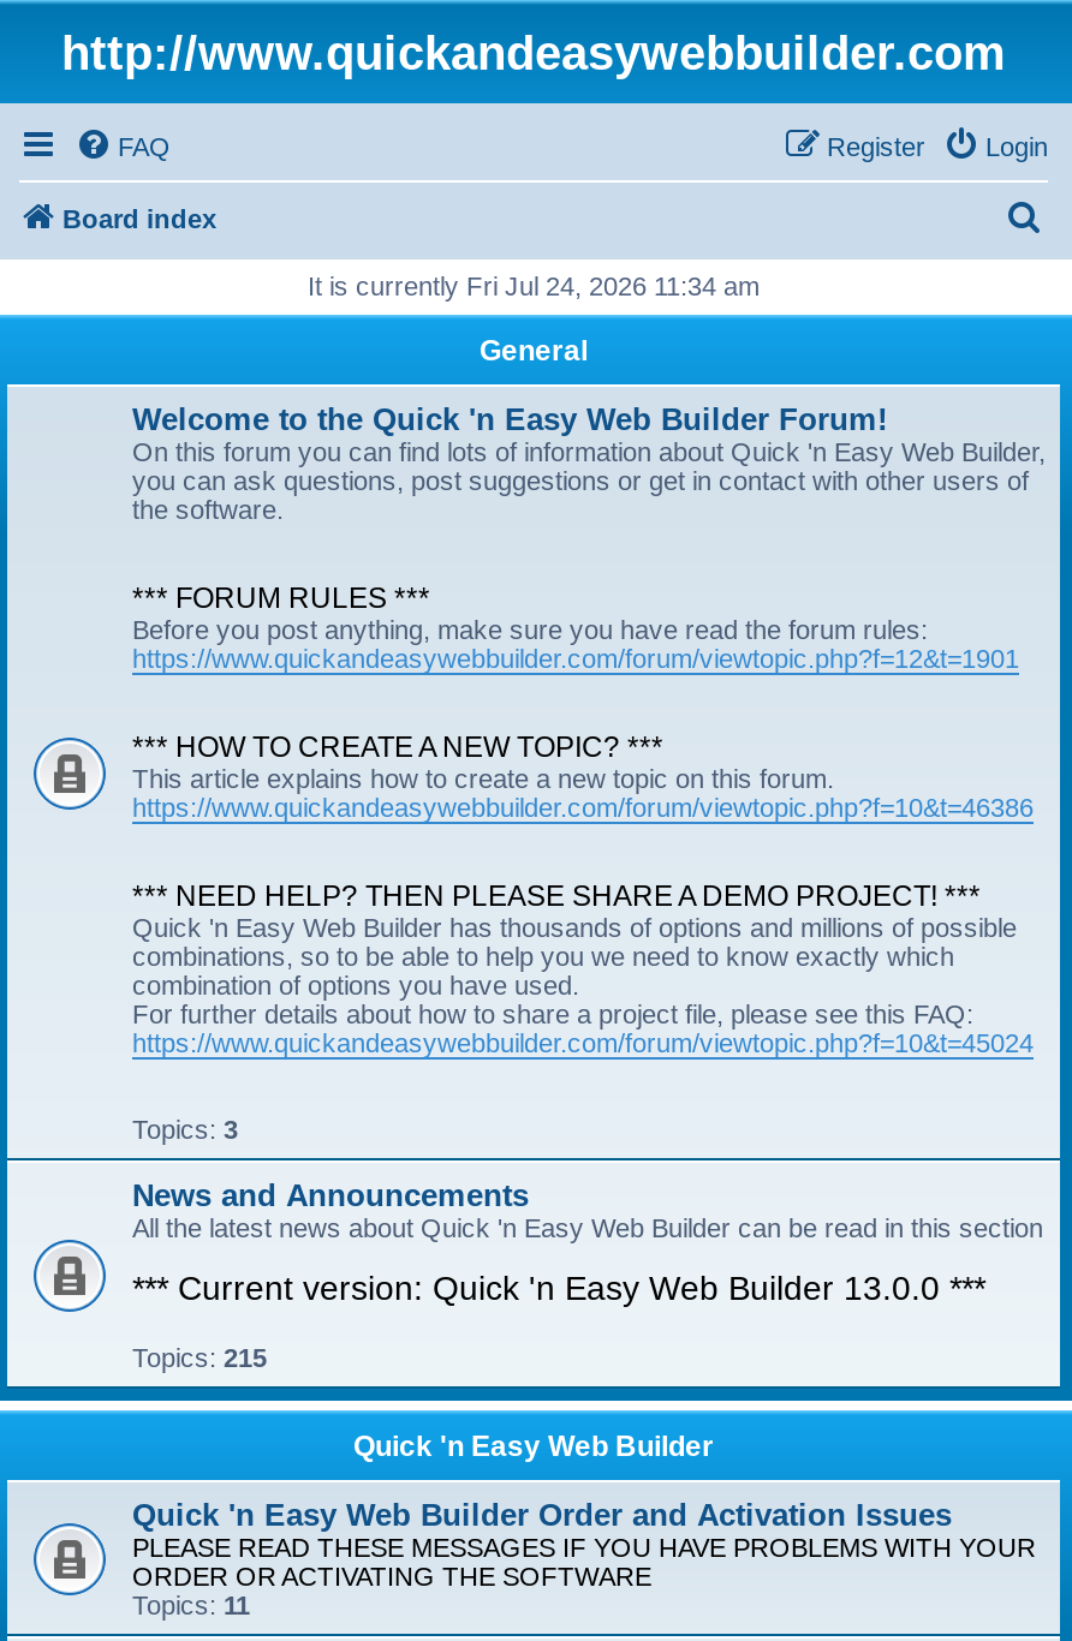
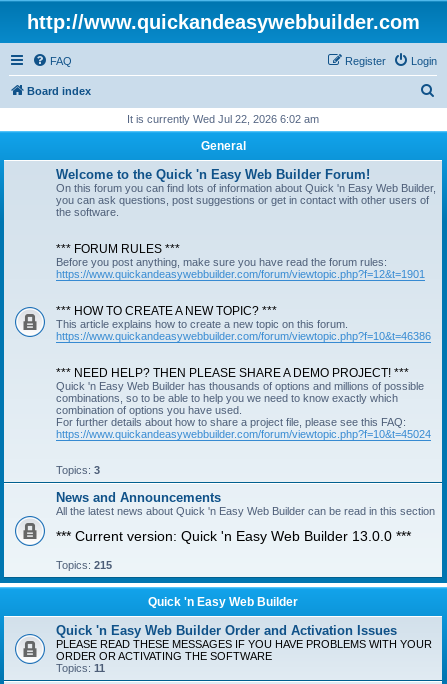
- It is currently Fri Jul 24, 2026 11:34 am
+ It is currently Wed Jul 22, 2026 6:02 am
